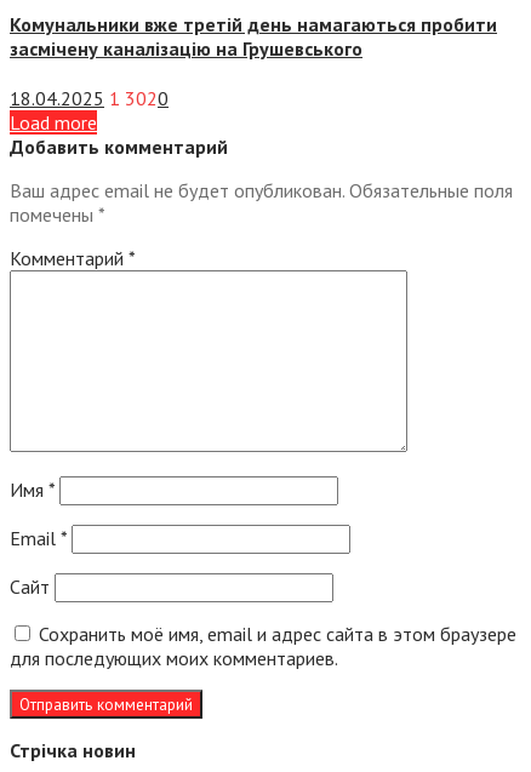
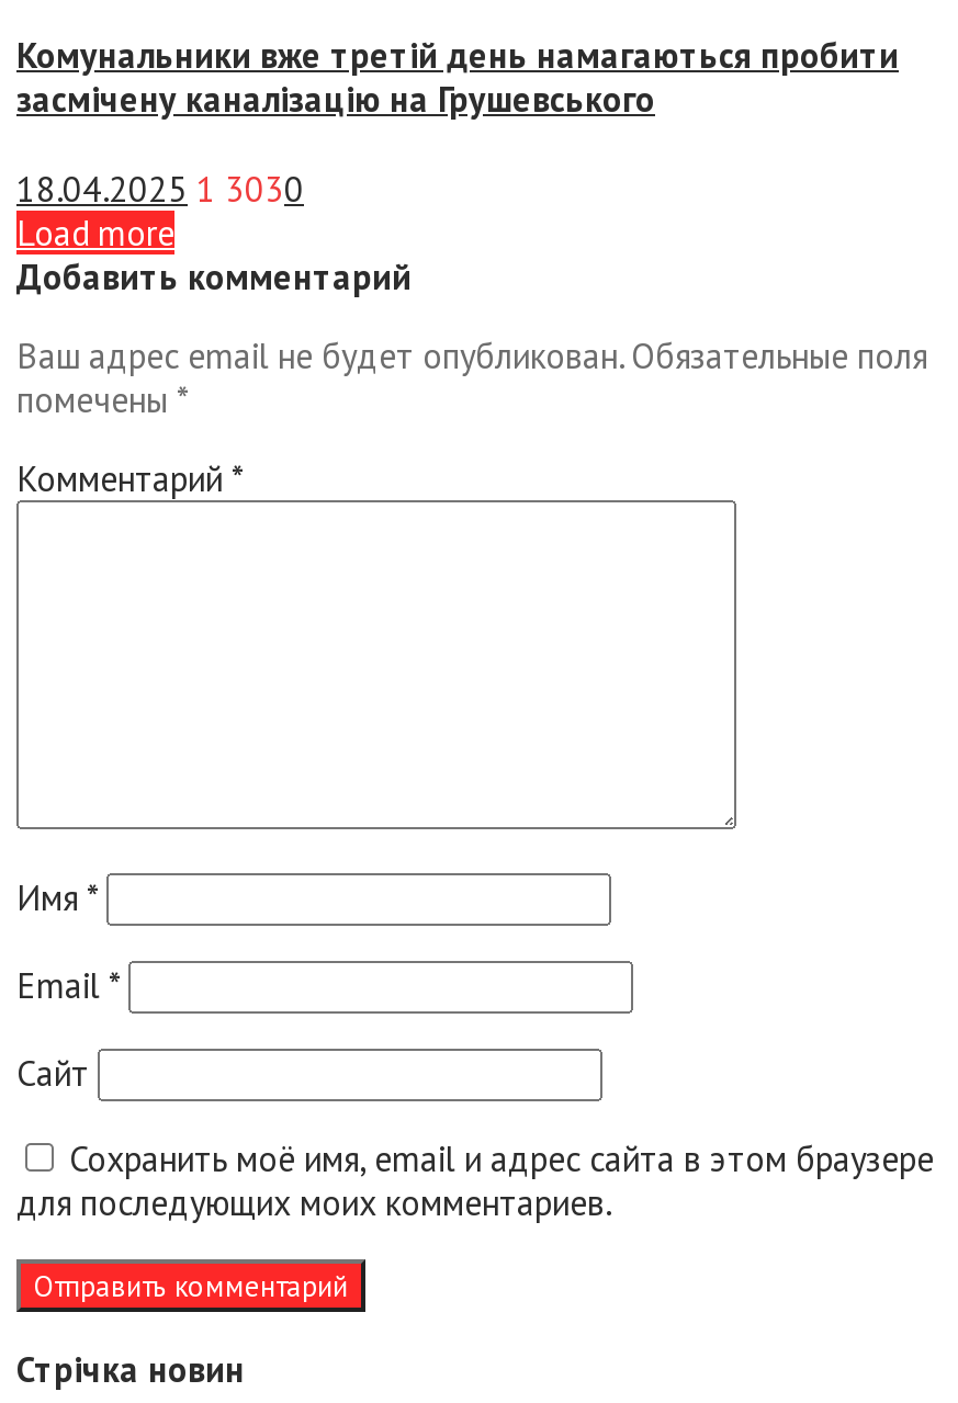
- 18.04.2025 1 3020
+ 18.04.2025 1 3030
